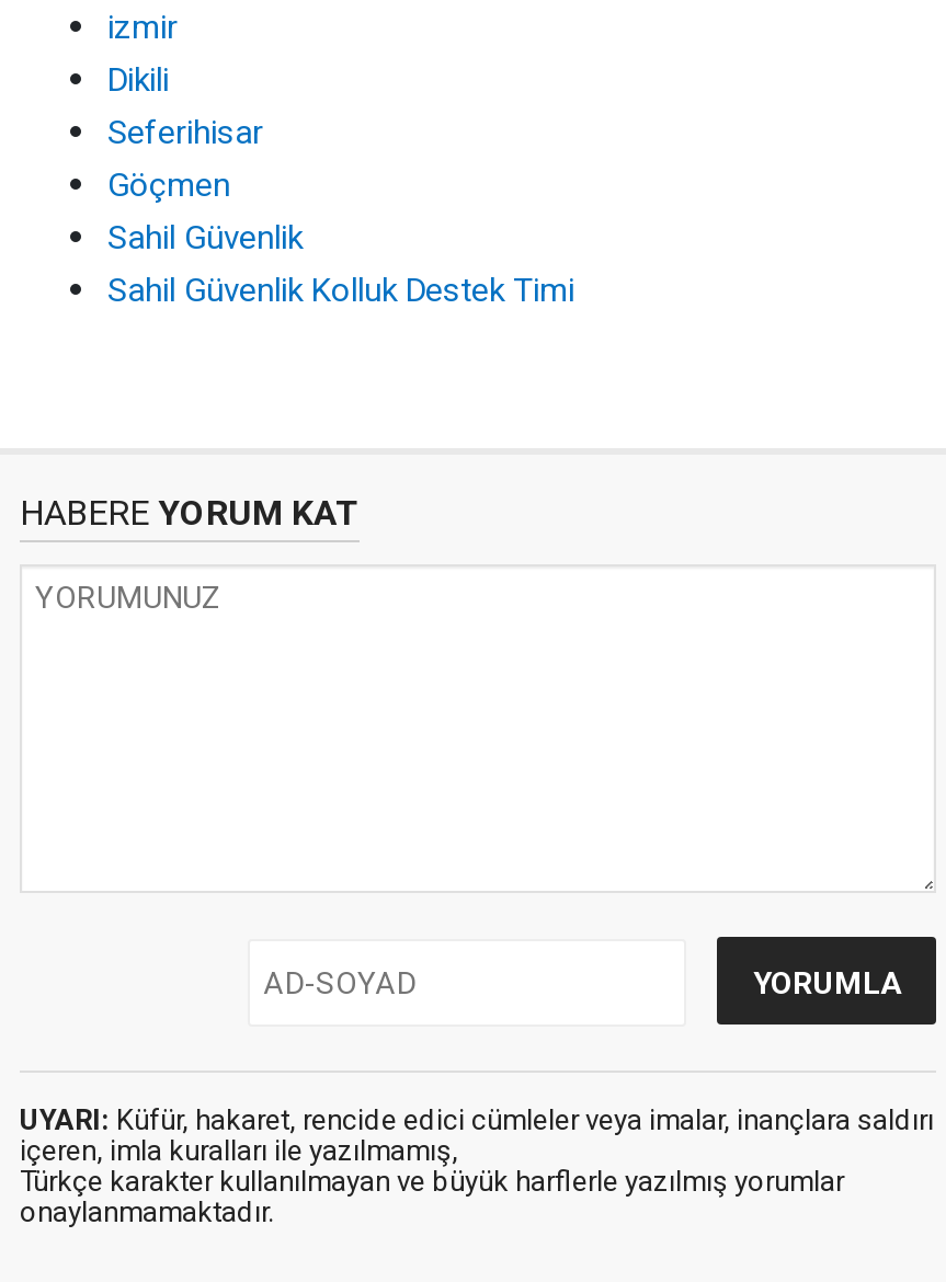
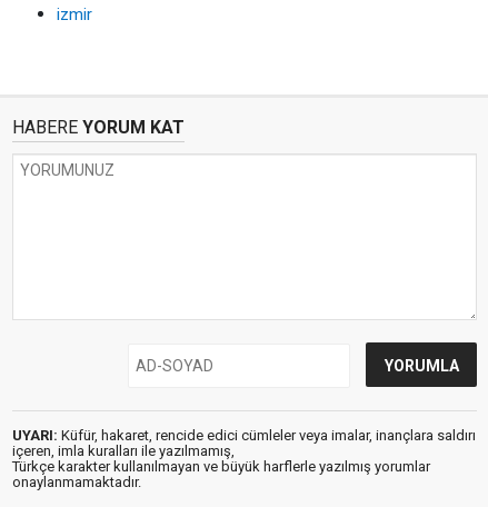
- Dikili
- Seferihisar
- Göçmen
- Sahil Güvenlik
- Sahil Güvenlik Kolluk Destek Timi
